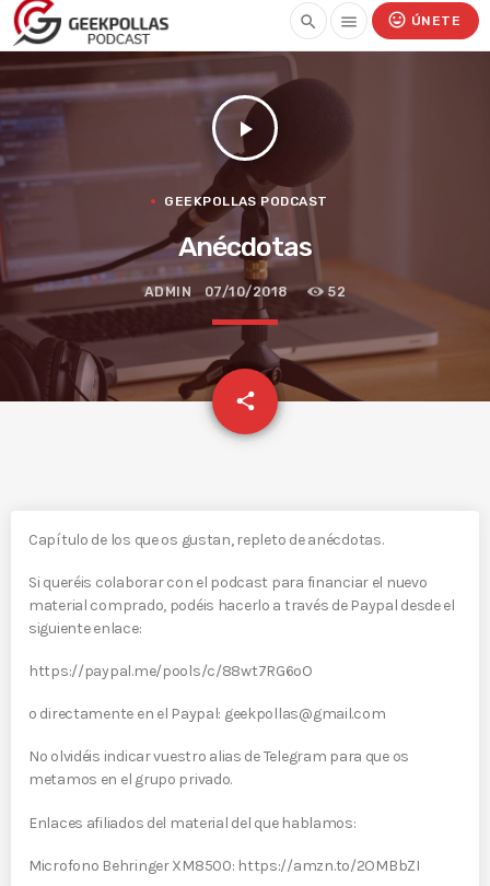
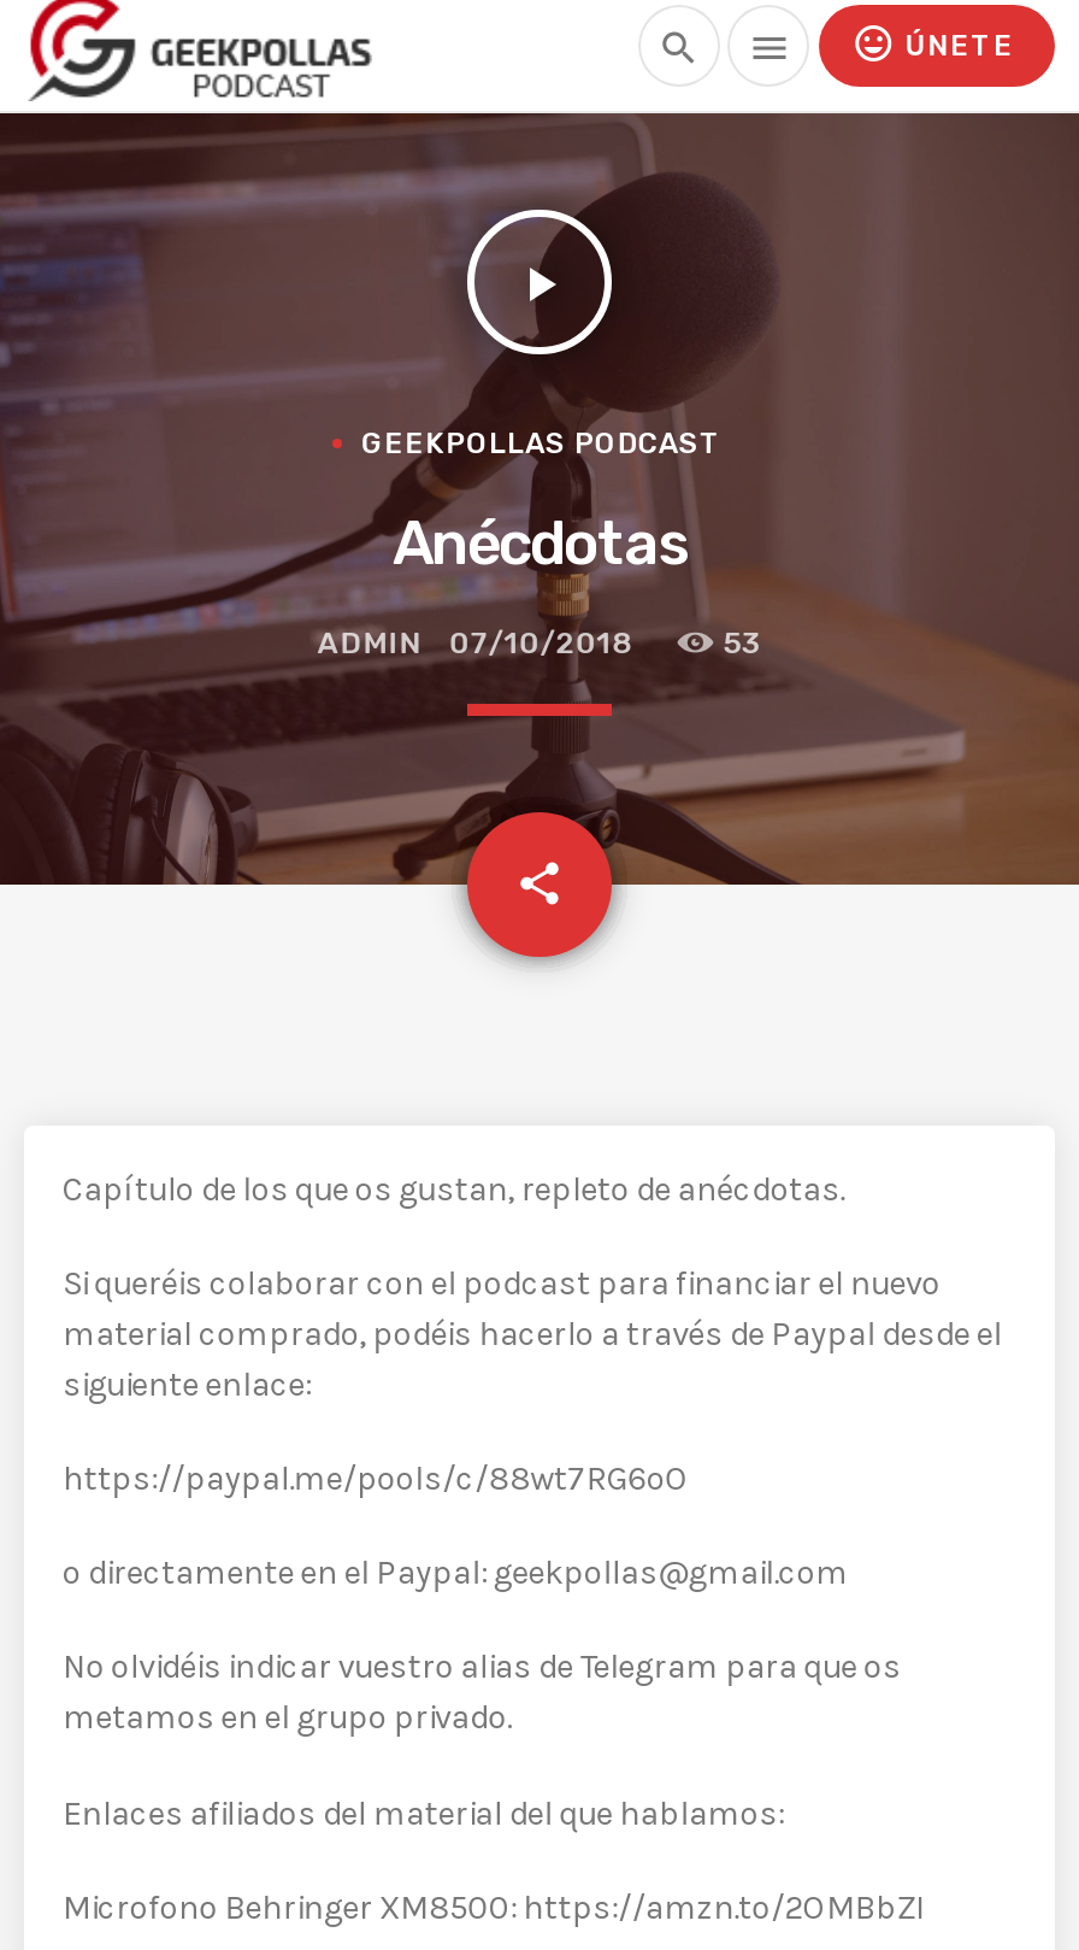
- 52
+ 53
